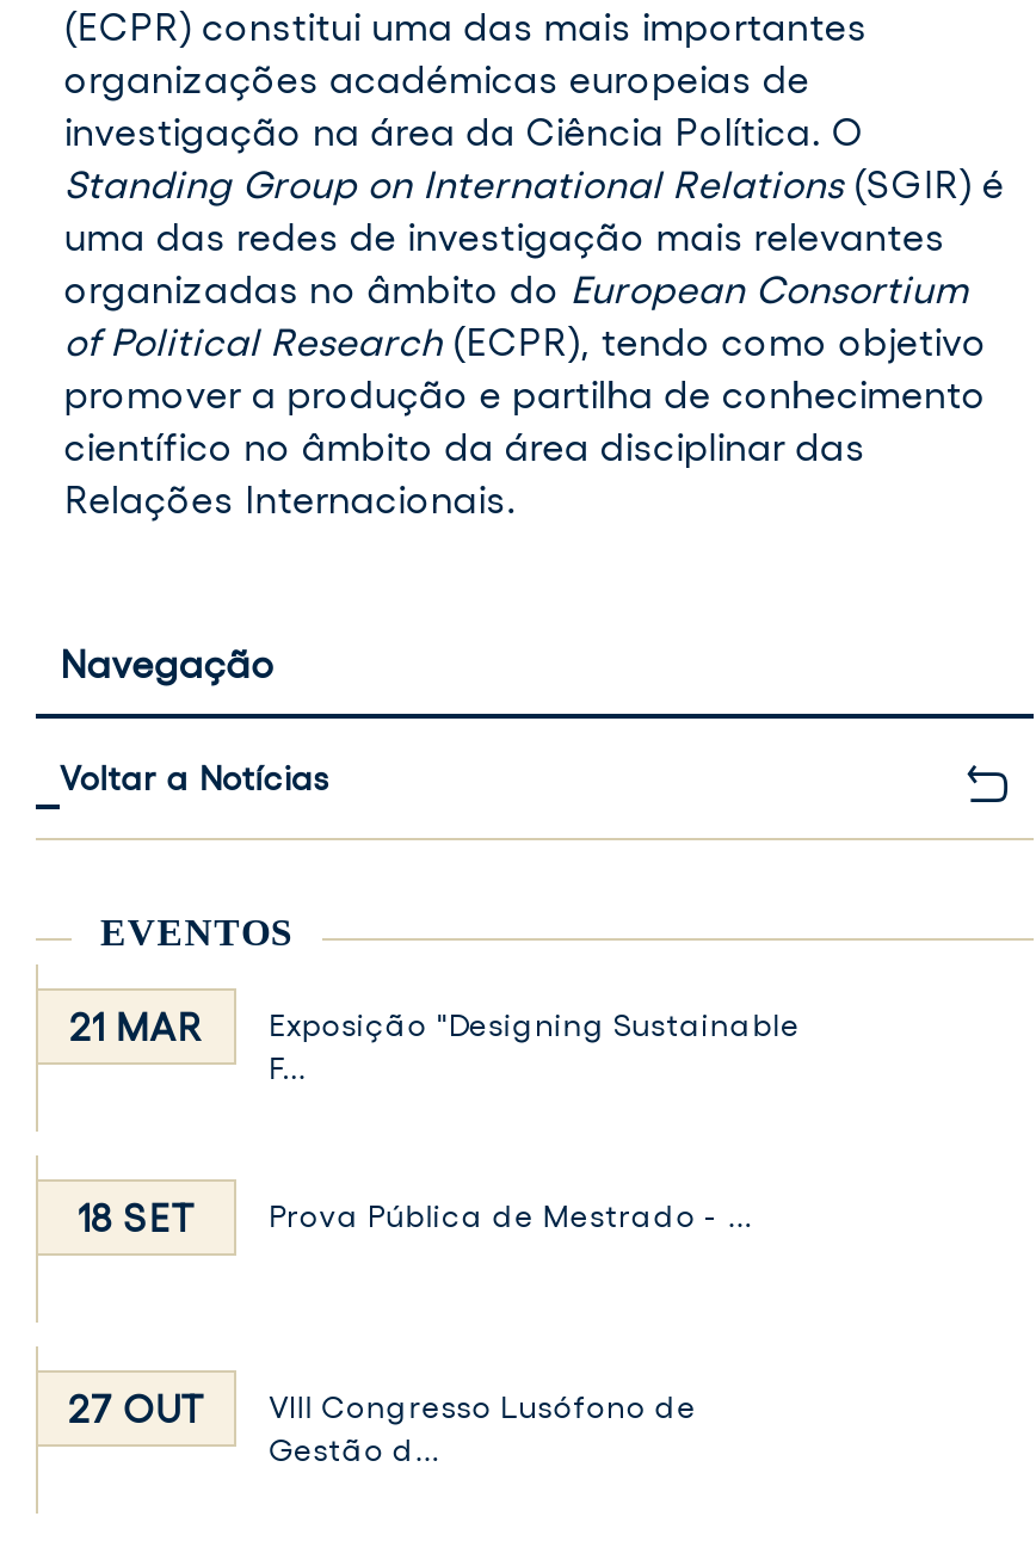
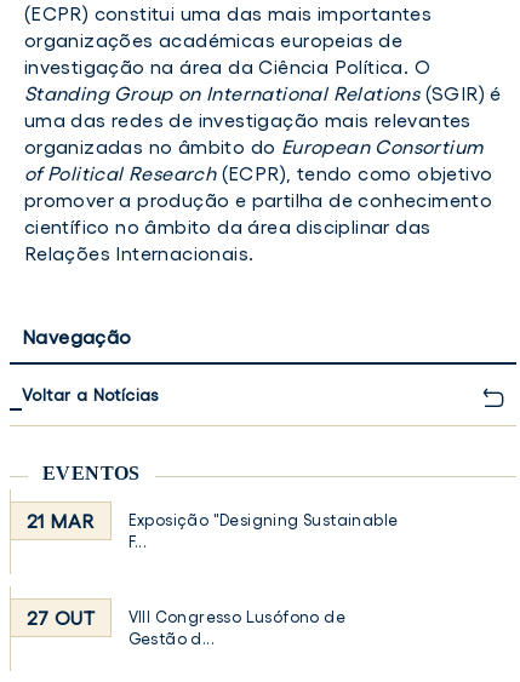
- 18 SET
- Prova Pública de Mestrado - ...
